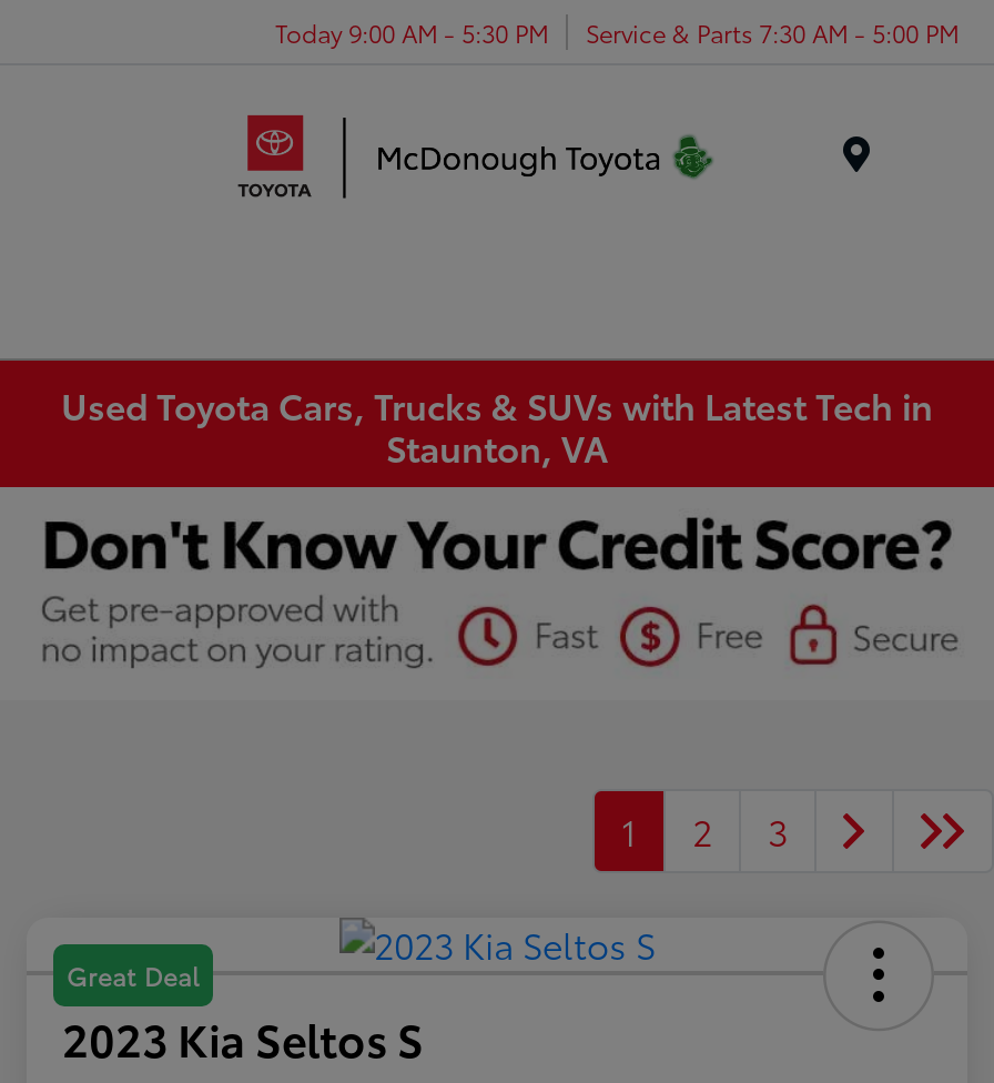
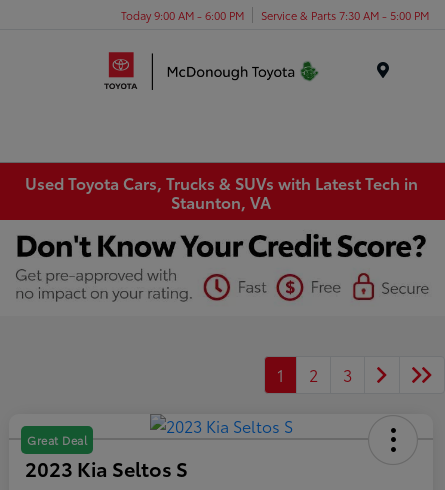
- Today 9:00 AM - 5:30 PM Service & Parts 7:30 AM - 5:00 PM
+ Today 9:00 AM - 6:00 PM Service & Parts 7:30 AM - 5:00 PM
